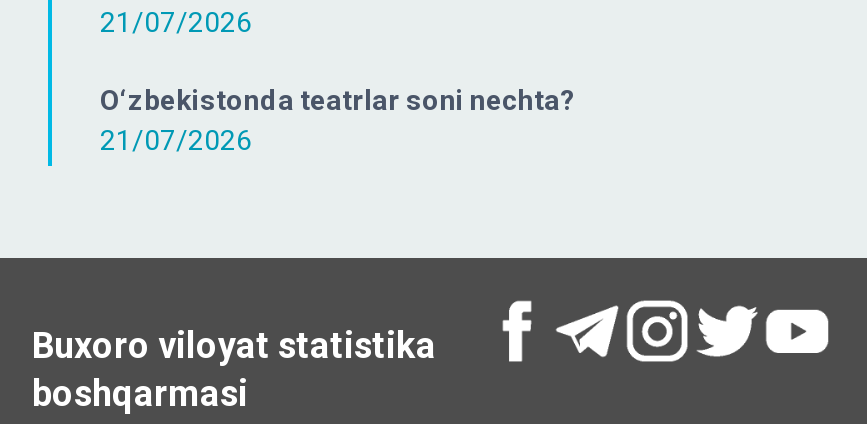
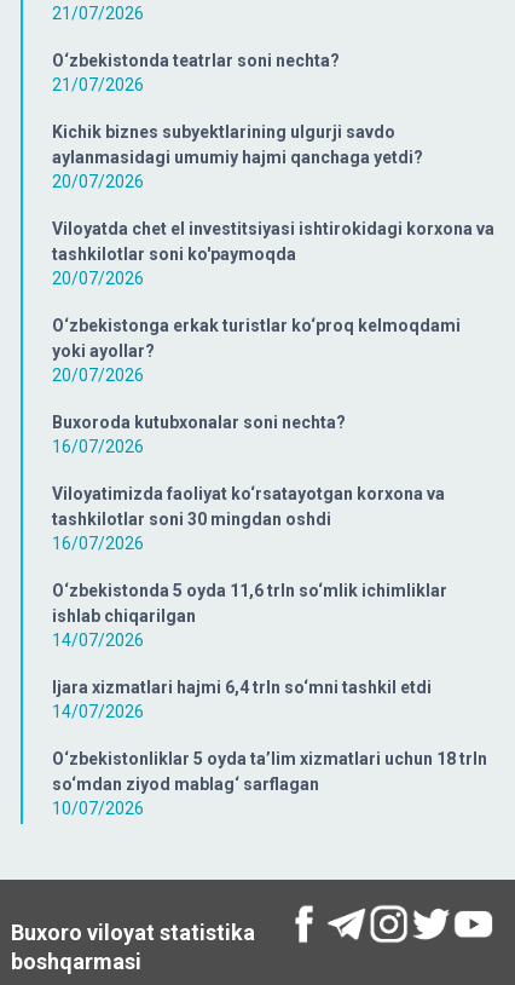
+ Kichik biznes subyektlarining ulgurji savdo
+ aylanmasidagi umumiy hajmi qanchaga yetdi?
+ 20/07/2026
+ Viloyatda chet el investitsiyasi ishtirokidagi korxona va
+ tashkilotlar soni ko'paymoqda
+ 20/07/2026
+ O‘zbekistonga erkak turistlar ko‘proq kelmoqdami
+ yoki ayollar?
+ 20/07/2026
+ Buxoroda kutubxonalar soni nechta?
+ 16/07/2026
+ Viloyatimizda faoliyat ko‘rsatayotgan korxona va
+ tashkilotlar soni 30 mingdan oshdi
+ 16/07/2026
+ O‘zbekistonda 5 oyda 11,6 trln so‘mlik ichimliklar
+ ishlab chiqarilgan
+ 14/07/2026
+ Ijara xizmatlari hajmi 6,4 trln so‘mni tashkil etdi
+ 14/07/2026
+ O‘zbekistonliklar 5 oyda ta’lim xizmatlari uchun 18 trln
+ so‘mdan ziyod mablag‘ sarflagan
+ 10/07/2026
